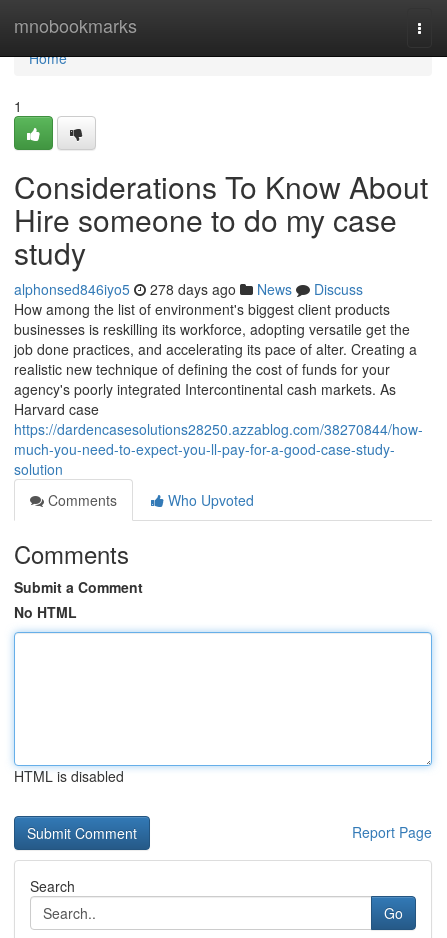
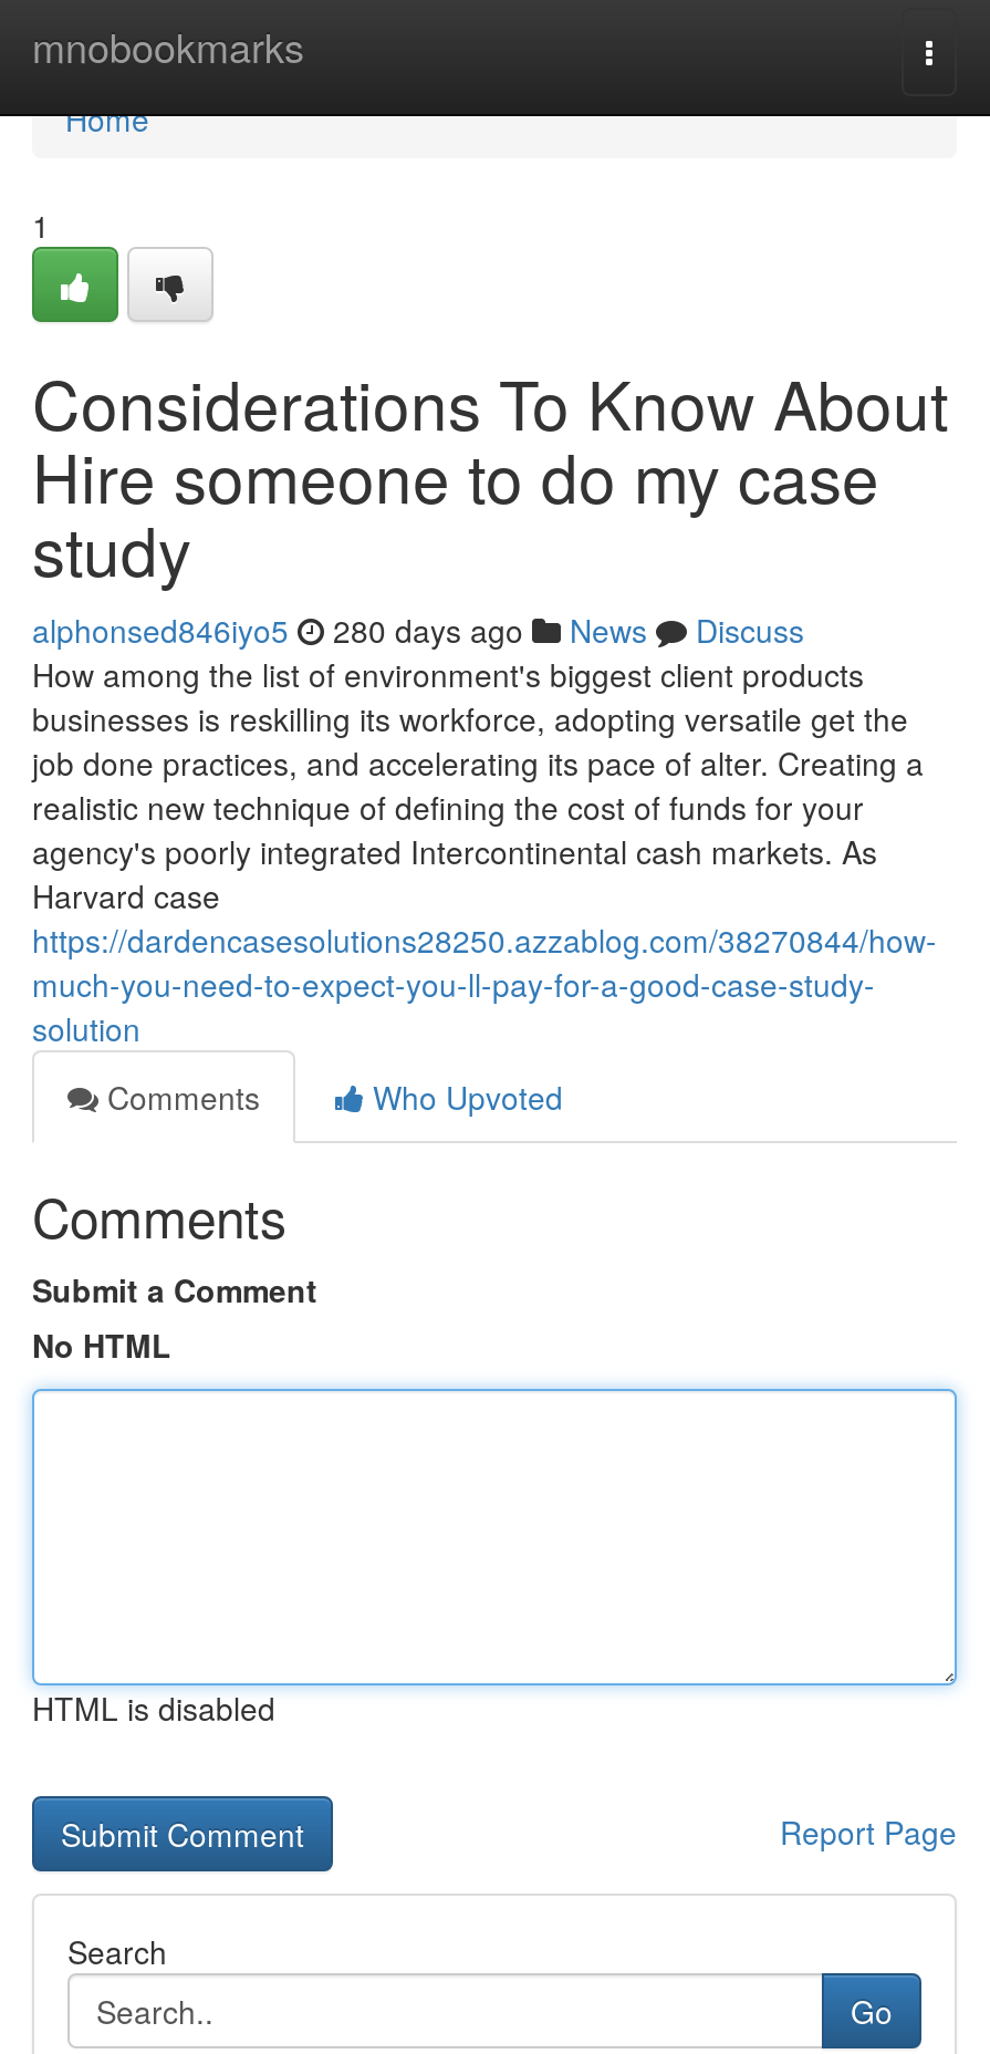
- alphonsed846iyo5 278 days ago News Discuss
+ alphonsed846iyo5 280 days ago News Discuss
